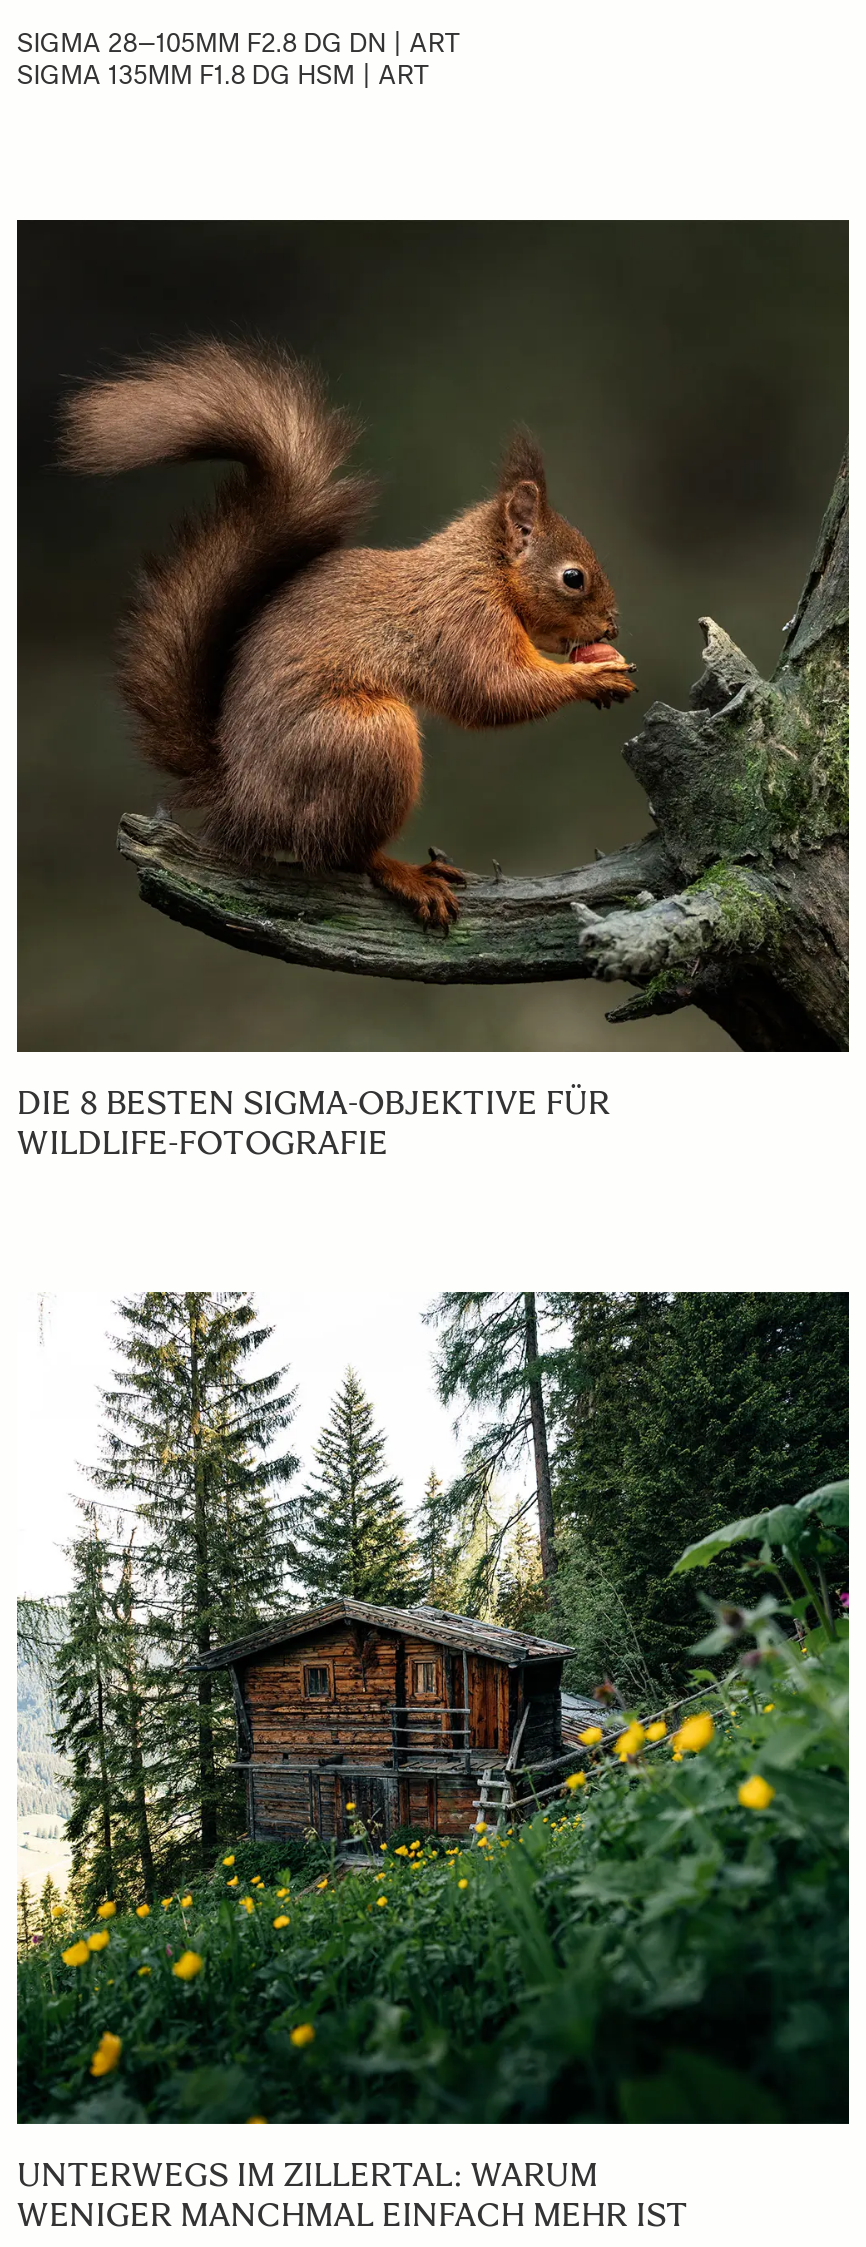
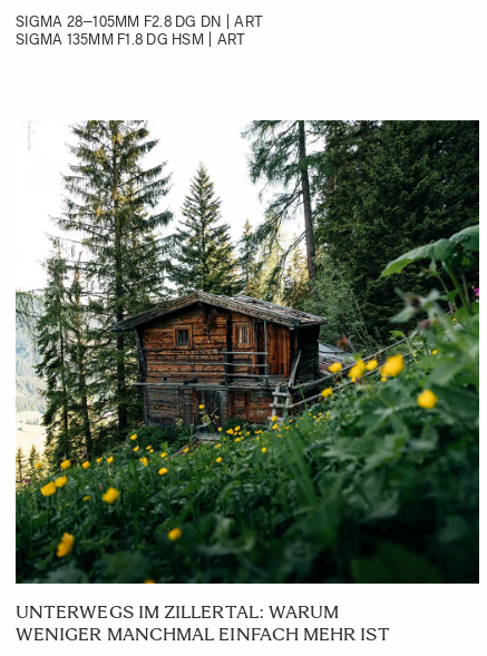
- [image]
- DIE 8 BESTEN SIGMA-OBJEKTIVE FÜR
- WILDLIFE-FOTOGRAFIE
